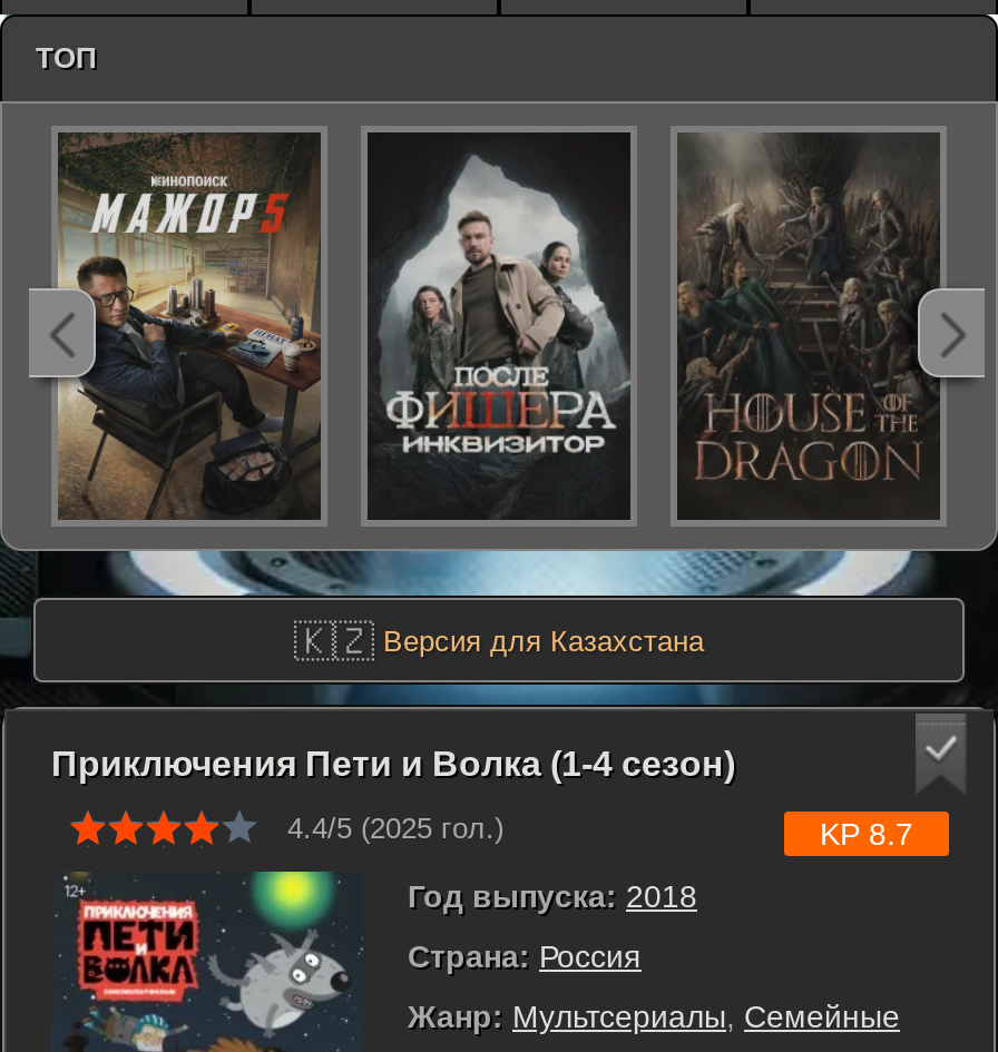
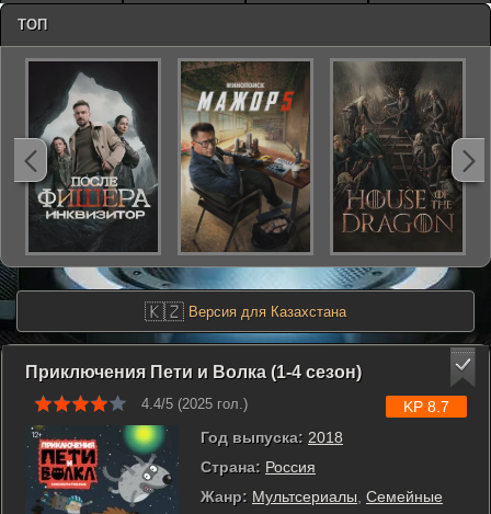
- [image]
+ [image]

- [image]
+ [image]
